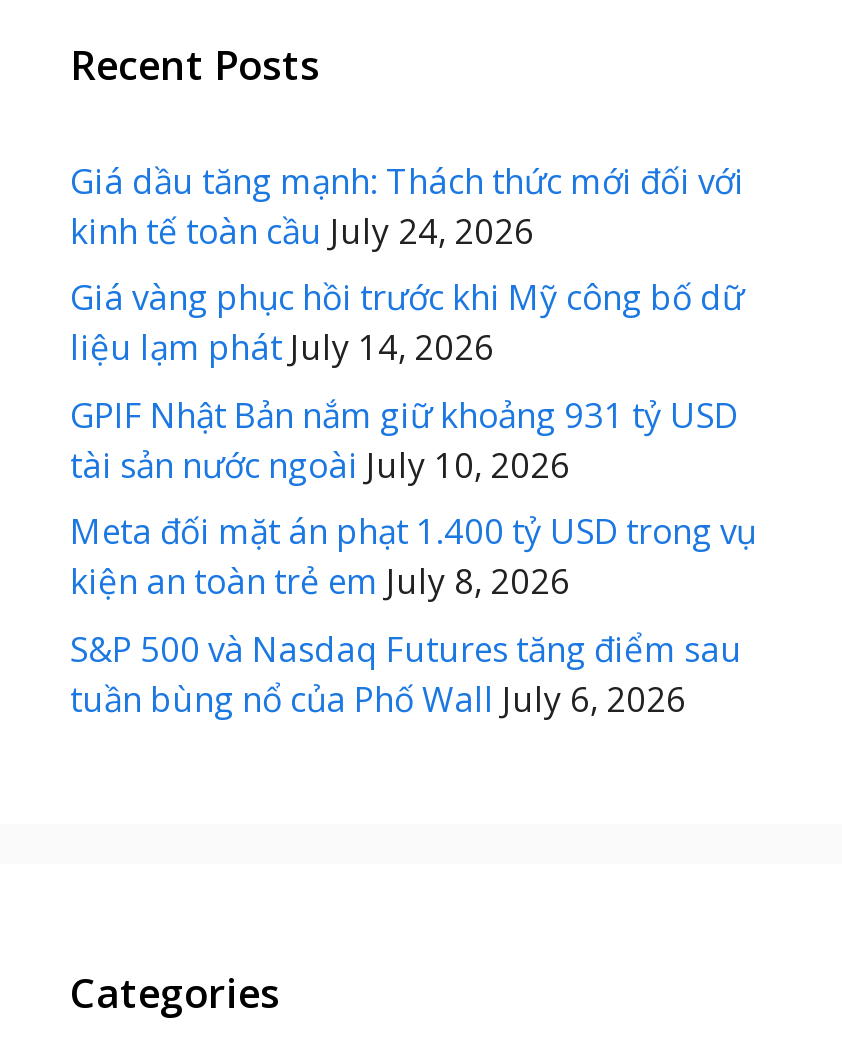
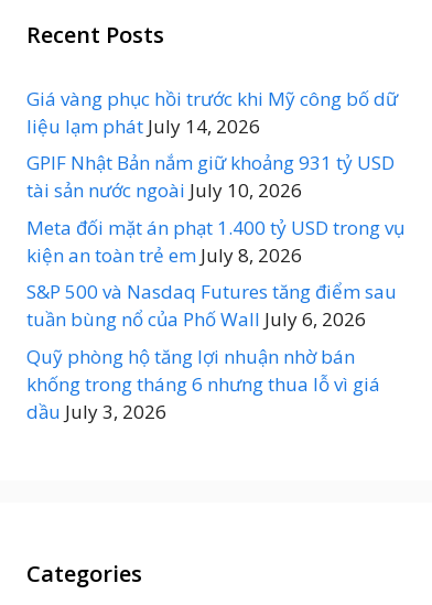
- Giá dầu tăng mạnh: Thách thức mới đối với
- kinh tế toàn cầu July 24, 2026

moved up: Giá vàng phục hồi trước khi Mỹ công bố dữ | liệu lạm phát July 14, 2026 | GPIF Nhật Bản nắm giữ khoảng 931 tỷ USD | tài sản nước ngoài July 10, 2026 | Meta đối mặt án phạt 1.400 tỷ USD trong vụ | kiện an toàn trẻ em July 8, 2026 | S&P 500 và Nasdaq Futures tăng điểm sau | tuần bùng nổ của Phố Wall July 6, 2026

+ Quỹ phòng hộ tăng lợi nhuận nhờ bán
+ khống trong tháng 6 nhưng thua lỗ vì giá
+ dầu July 3, 2026
